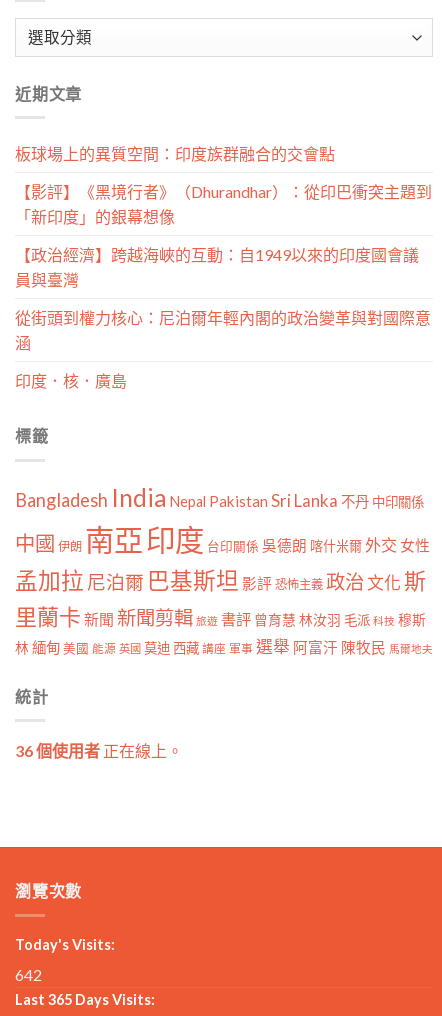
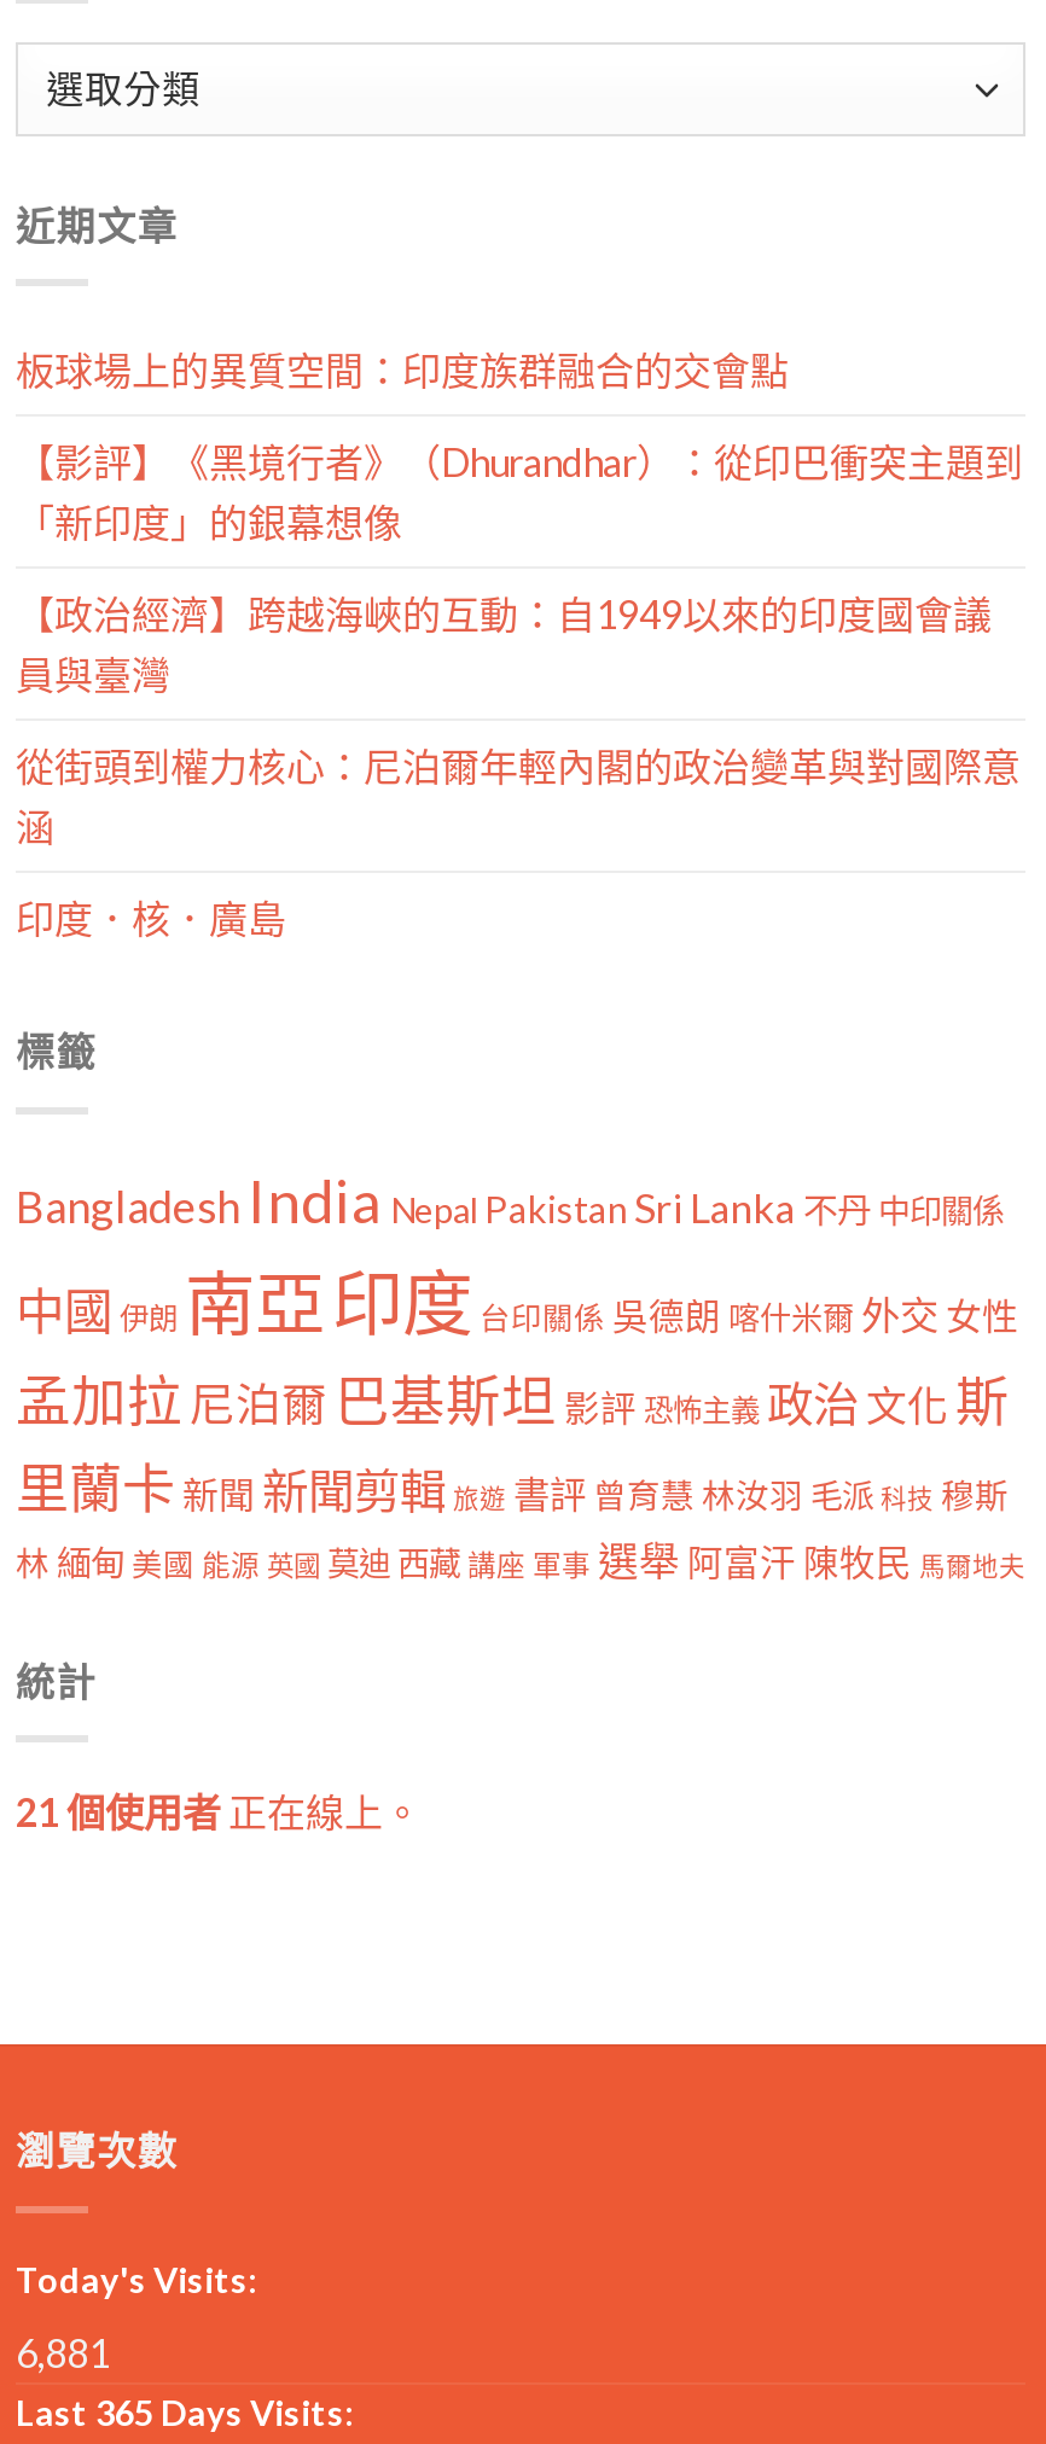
- 36 個使用者正在線上。
+ 21 個使用者正在線上。

- 642
+ 6,881
